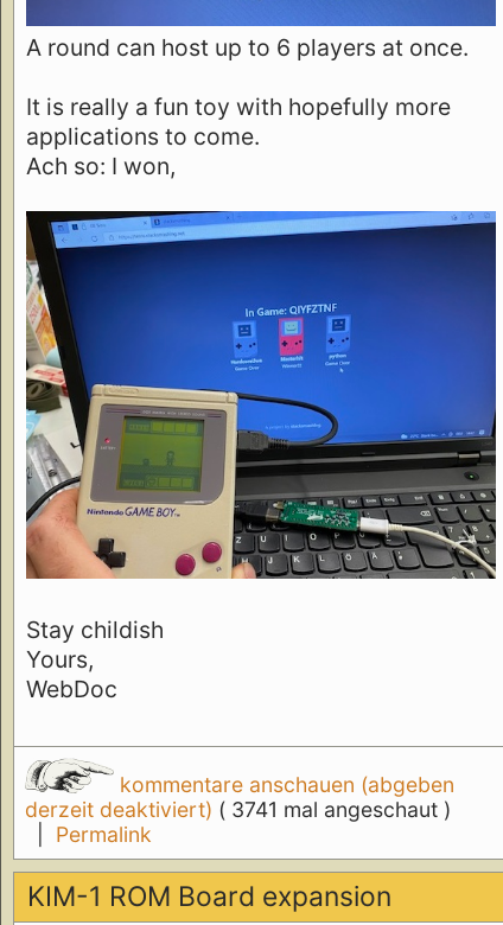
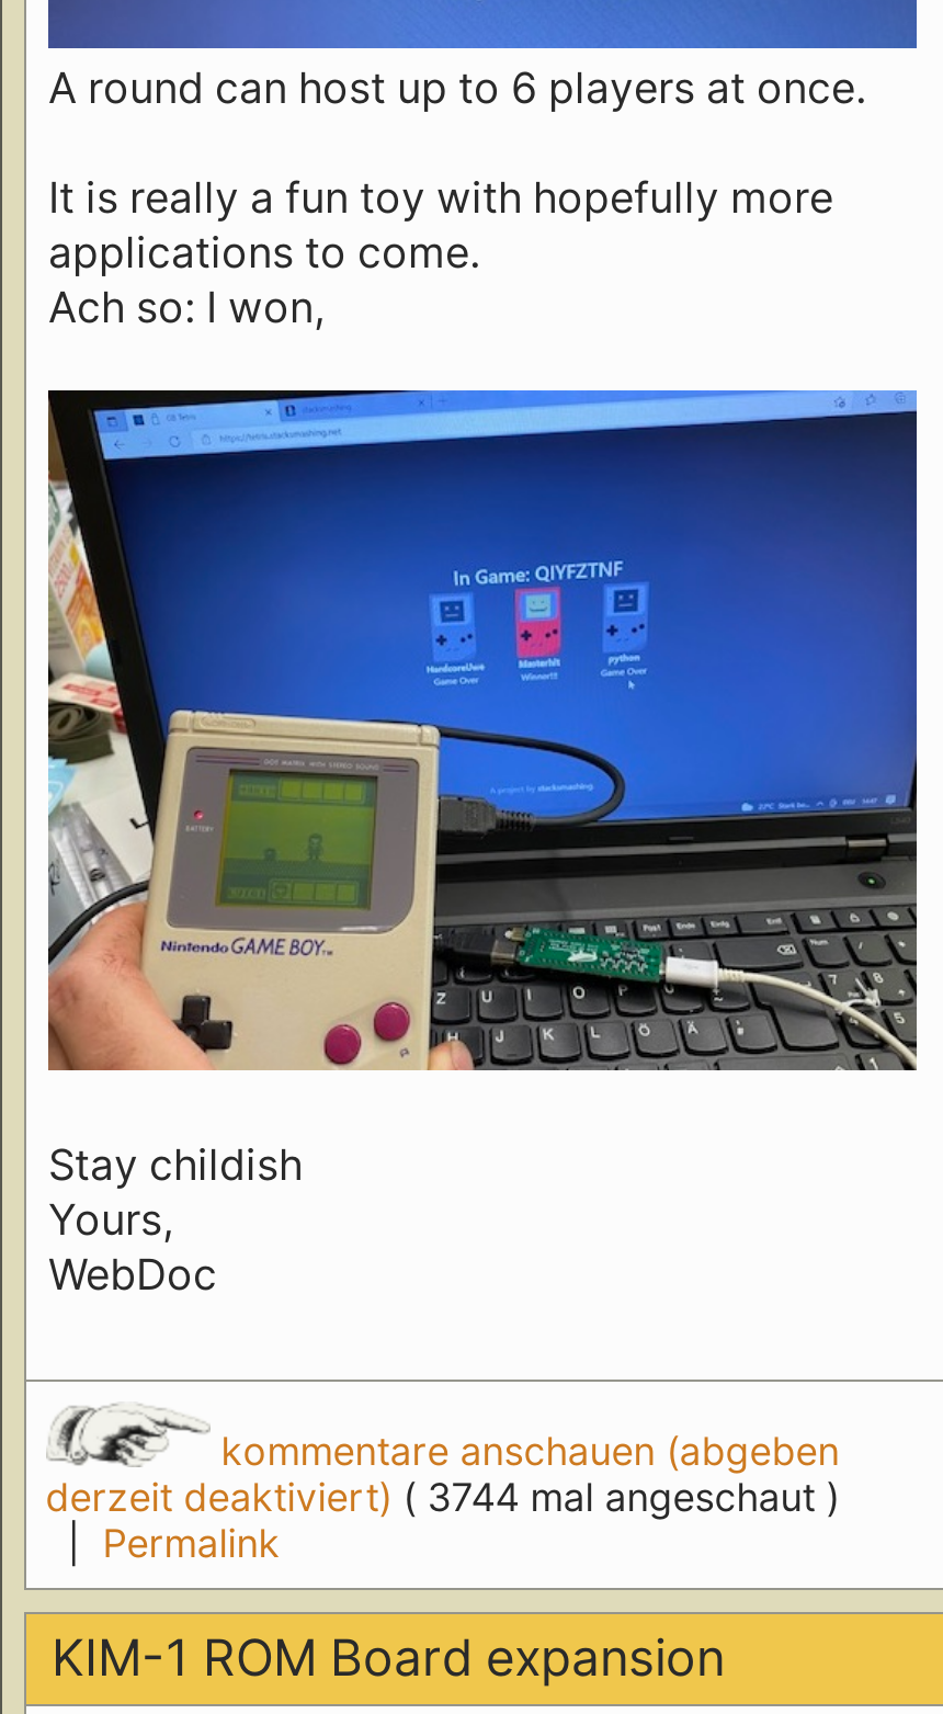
- derzeit deaktiviert) ( 3741 mal angeschaut )
+ derzeit deaktiviert) ( 3744 mal angeschaut )
